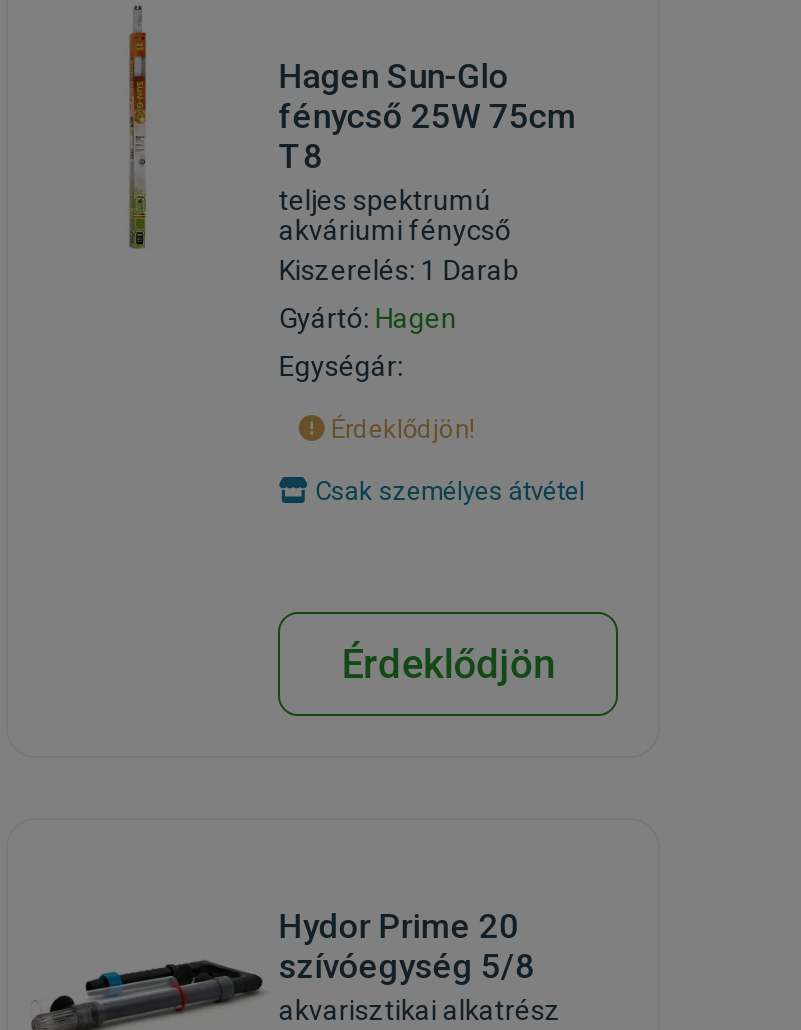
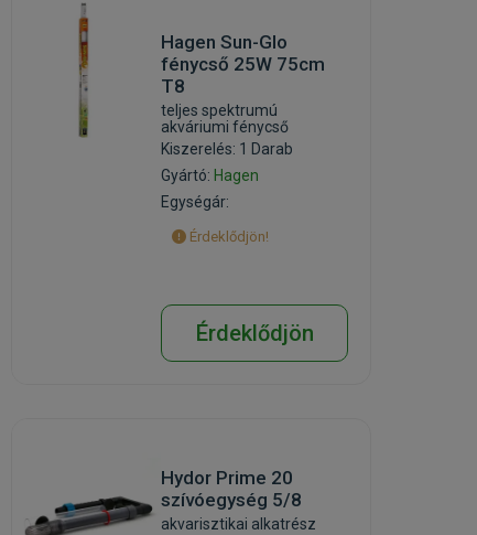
- Csak személyes átvétel
